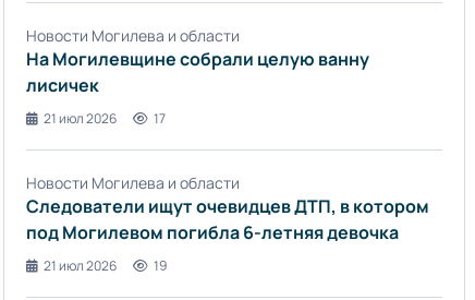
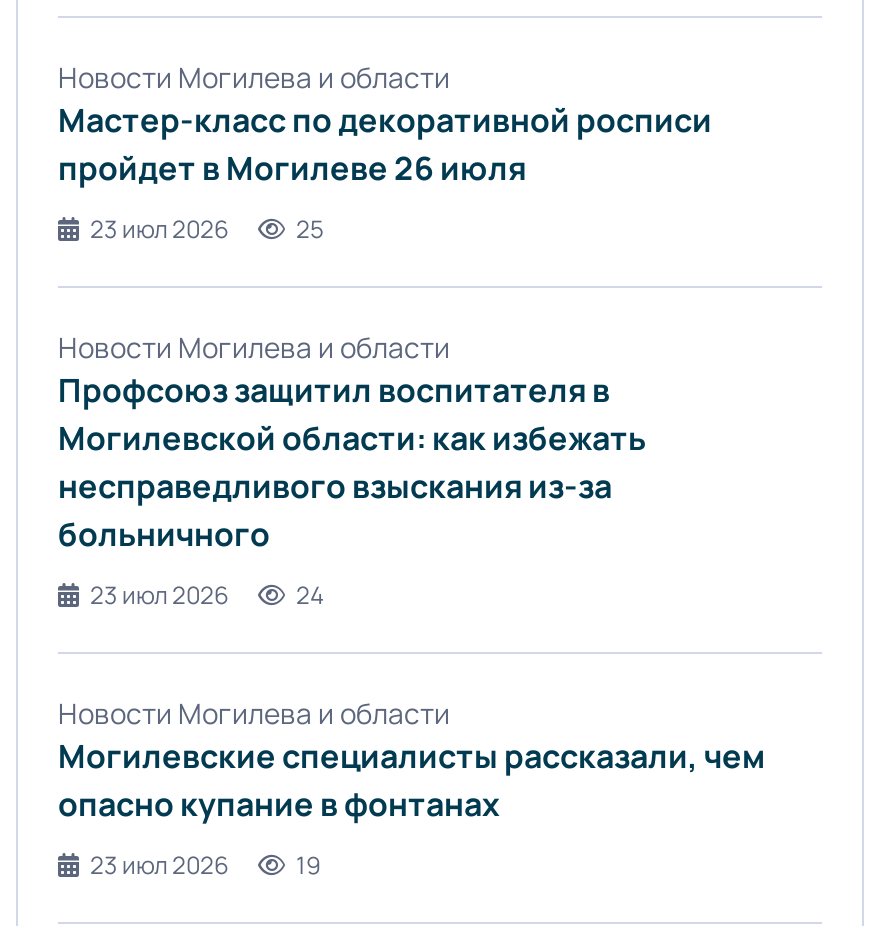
- На Могилевщине собрали целую ванну
- лисичек
+ Мастер-класс по декоративной росписи
+ пройдет в Могилеве 26 июля

- 21 июл 2026
- 17
+ 23 июл 2026
+ 25

- Следователи ищут очевидцев ДТП, в котором
- под Могилевом погибла 6-летняя девочка
- 21 июл 2026
+ Профсоюз защитил воспитателя в
+ Могилевской области: как избежать
+ несправедливого взыскания из-за
+ больничного
+ 23 июл 2026
+ 24
+ Новости Могилева и области
+ Могилевские специалисты рассказали, чем
+ опасно купание в фонтанах
+ 23 июл 2026
